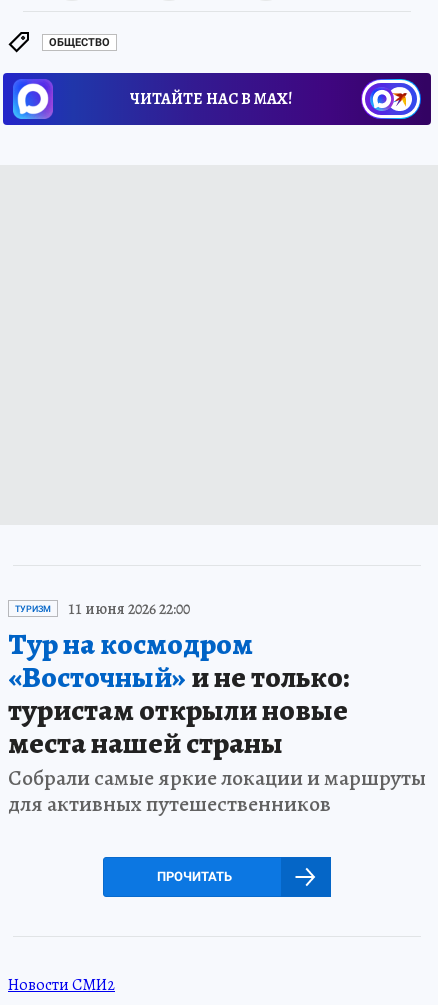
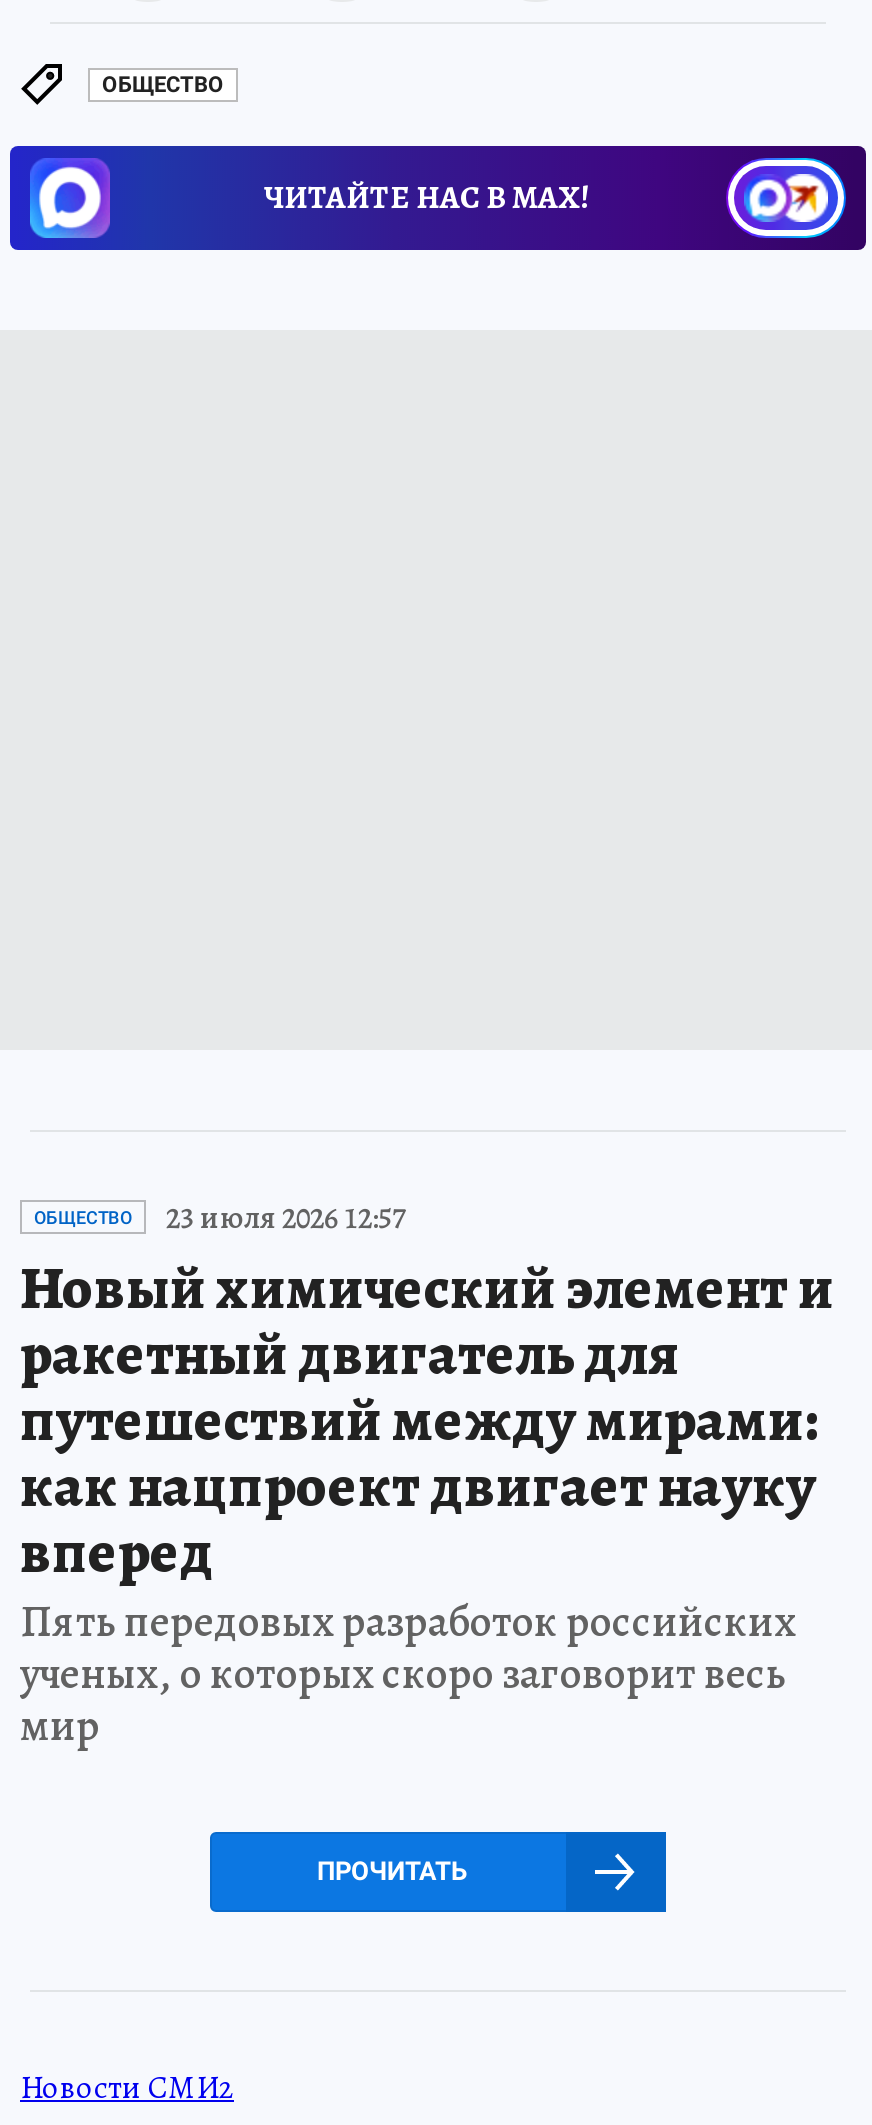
- ТУРИЗМ
- 11 июня 2026 22:00
- Тур на космодром
- «Восточный»и не только:
- туристам открыли новые
- места нашей страны
- Собрали самые яркие локации и маршруты
- для активных путешественников
+ ОБЩЕСТВО
+ 23 июля 2026 12:57
+ Новый химический элемент и
+ ракетный двигатель для
+ путешествий между мирами:
+ как нацпроект двигает науку
+ вперед
+ Пять передовых разработок российских
+ ученых, о которых скоро заговорит весь
+ мир
